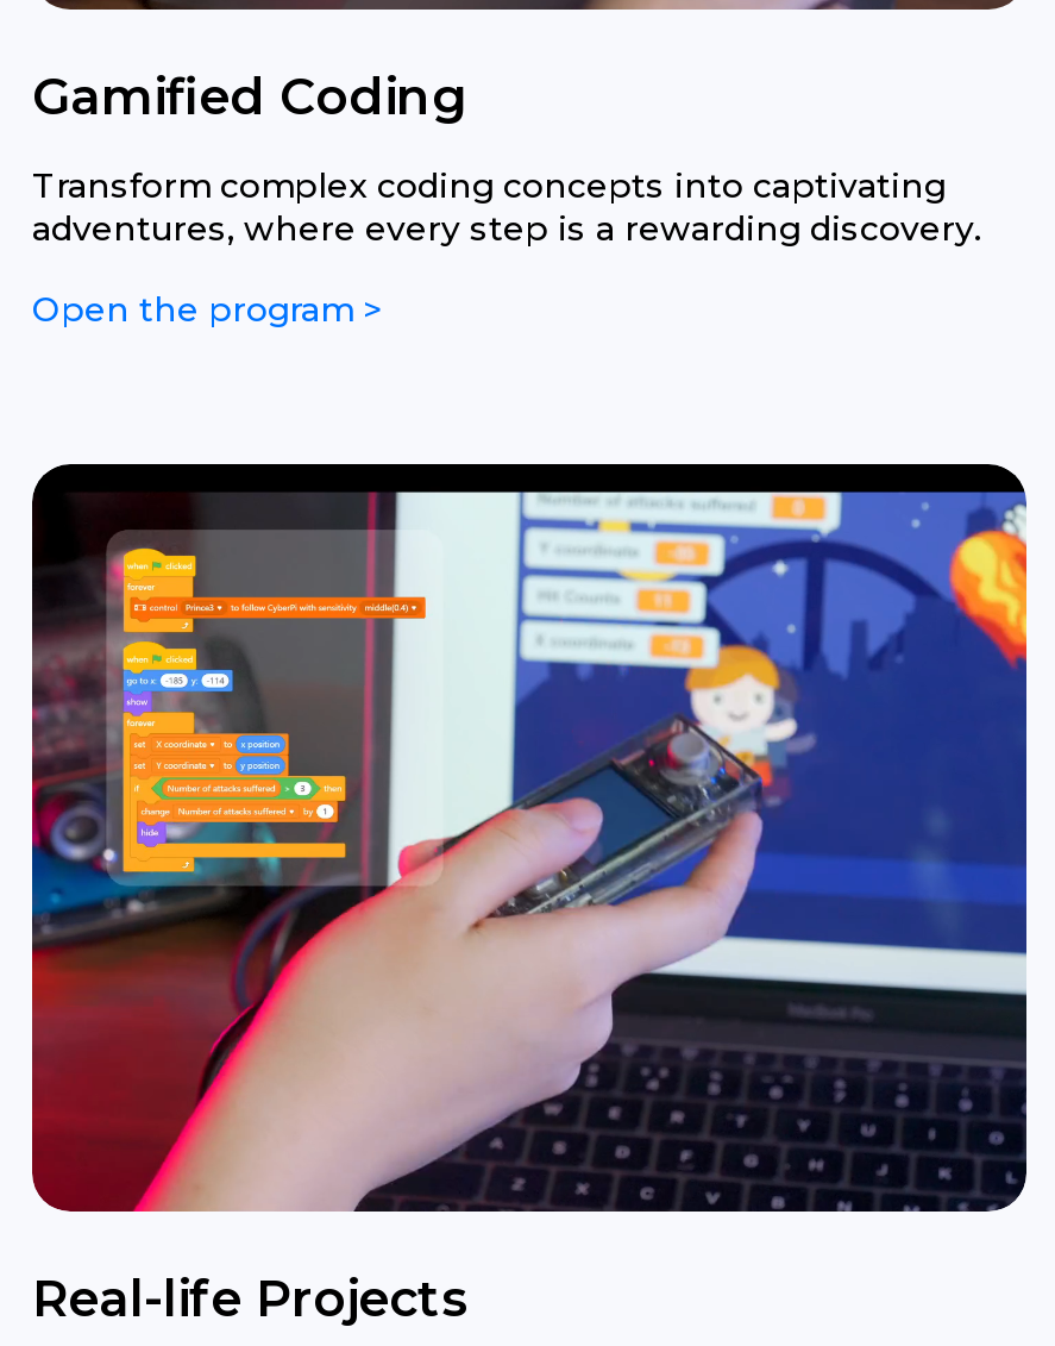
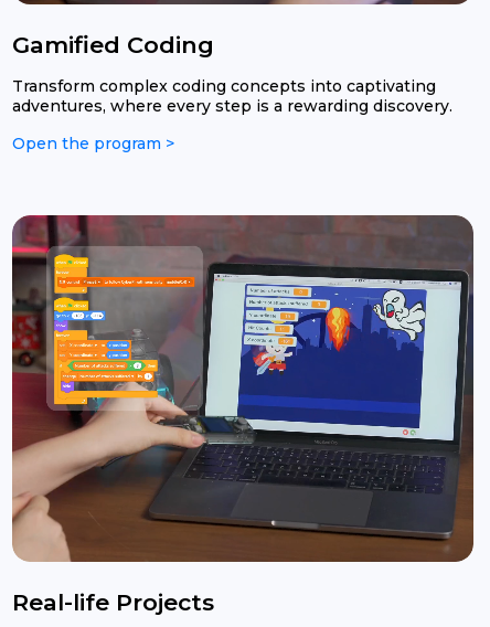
- [image]
+ [image]
